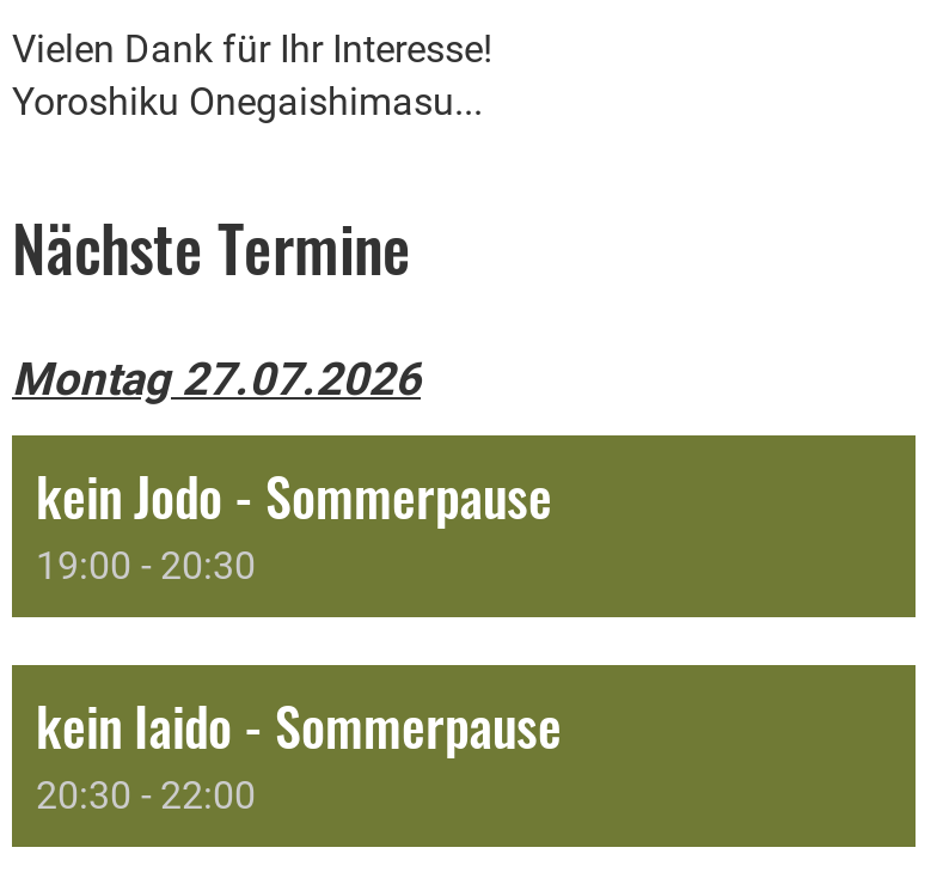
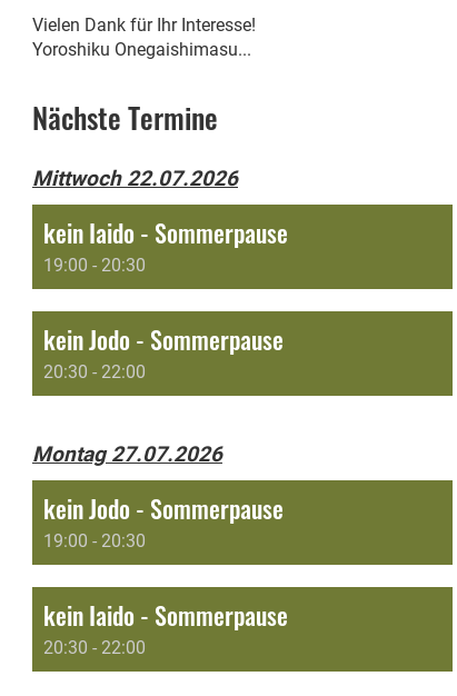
+ Mittwoch 22.07.2026
+ kein Iaido - Sommerpause
+ 19:00 - 20:30
+ kein Jodo - Sommerpause
+ 20:30 - 22:00
